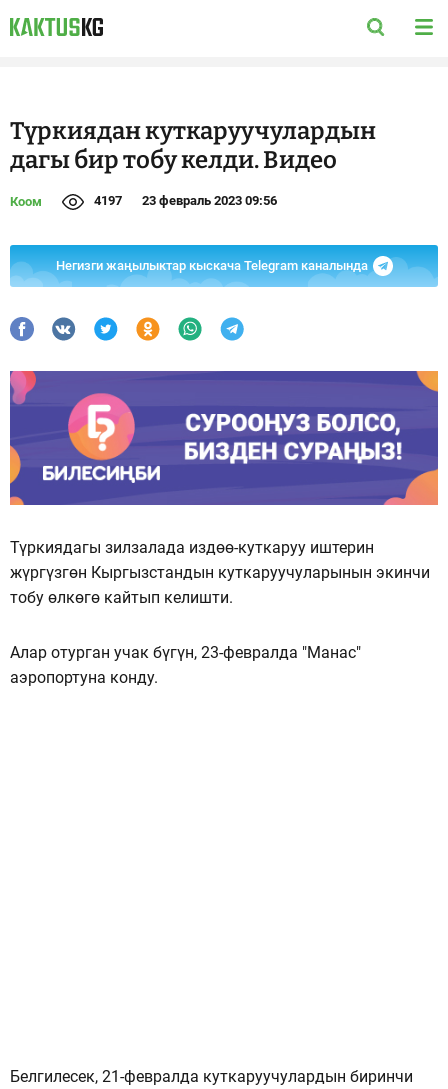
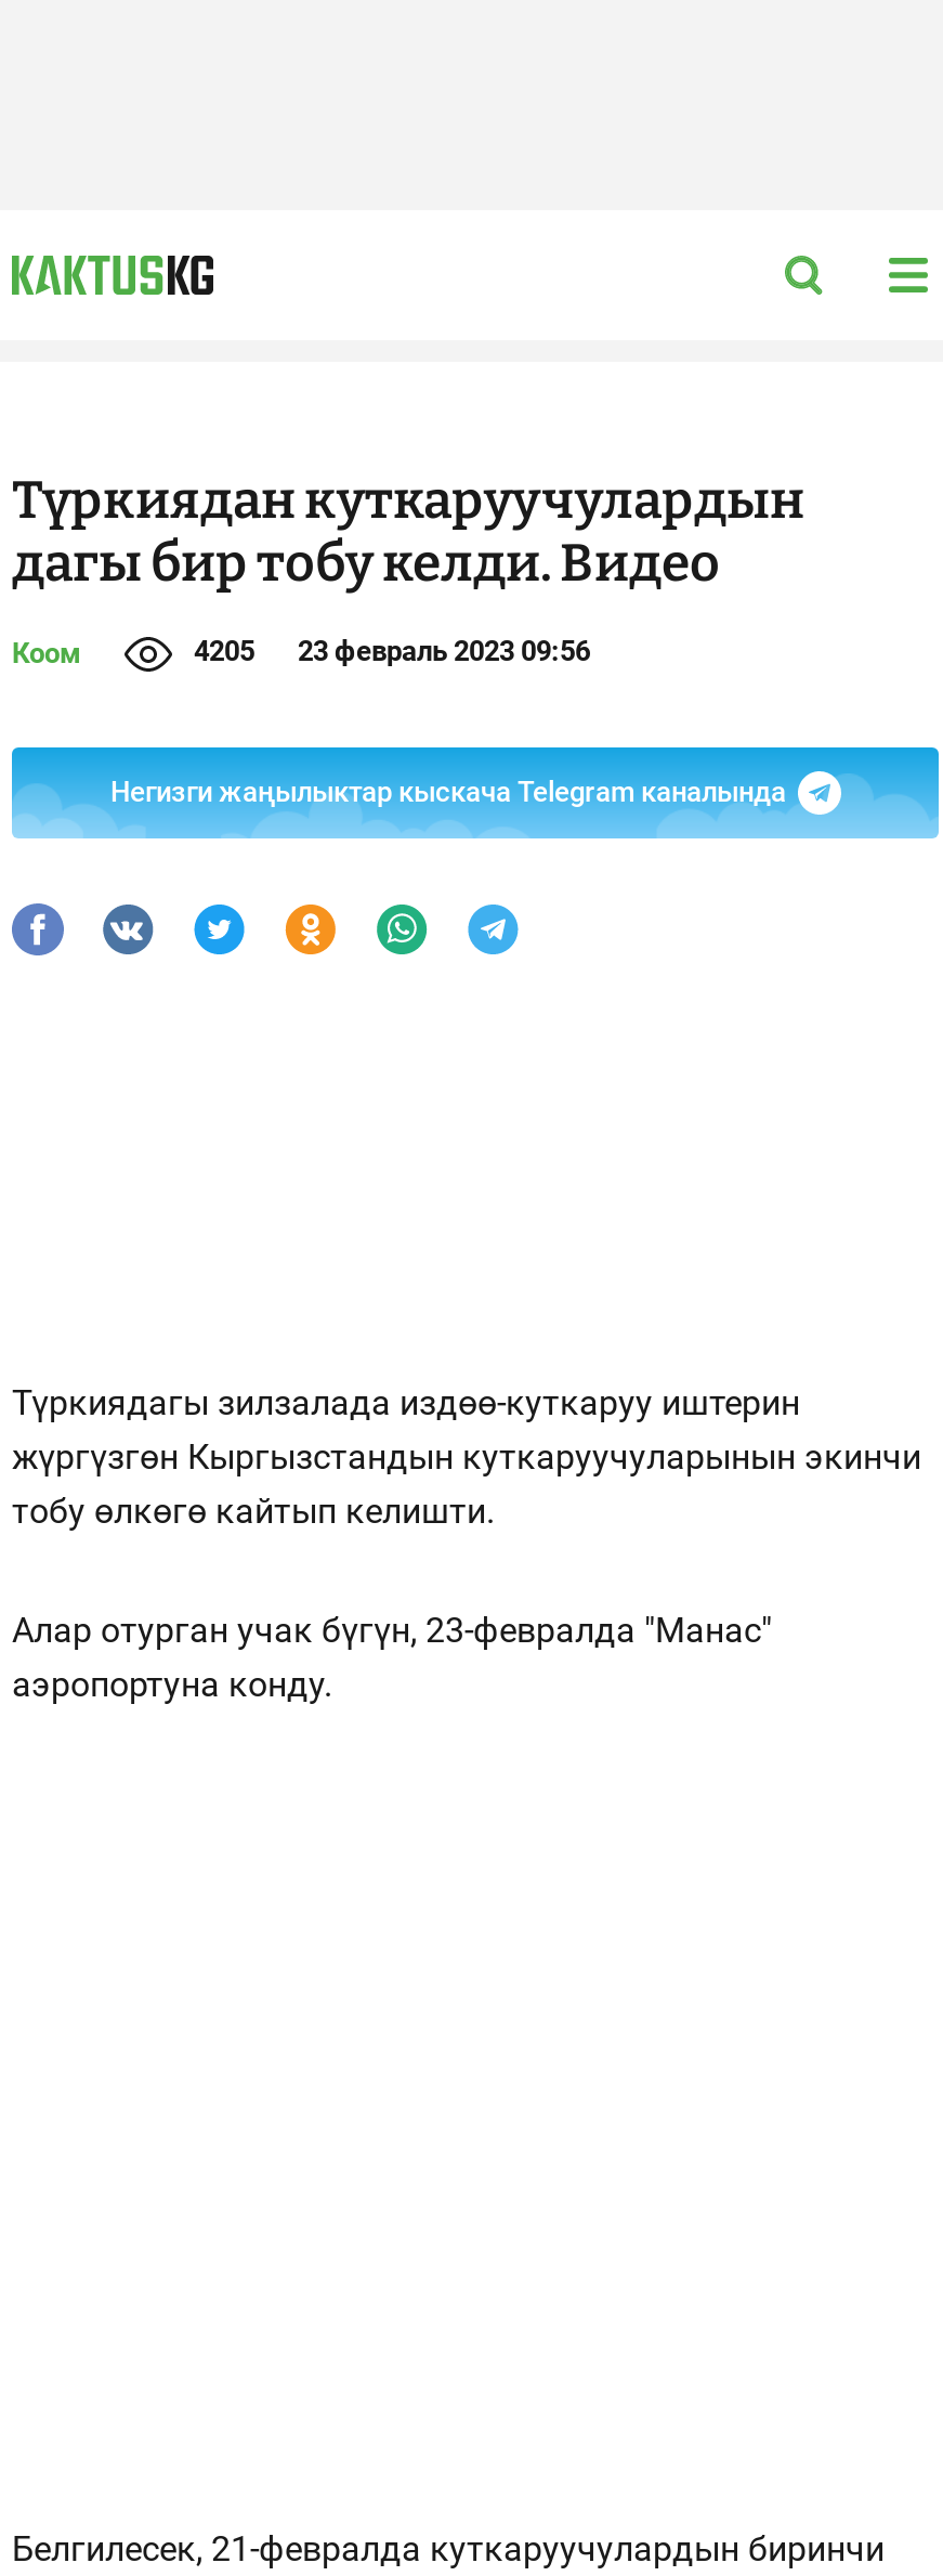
- 4197 23 февраль 2023 09:56
+ 4205 23 февраль 2023 09:56

- [image]
